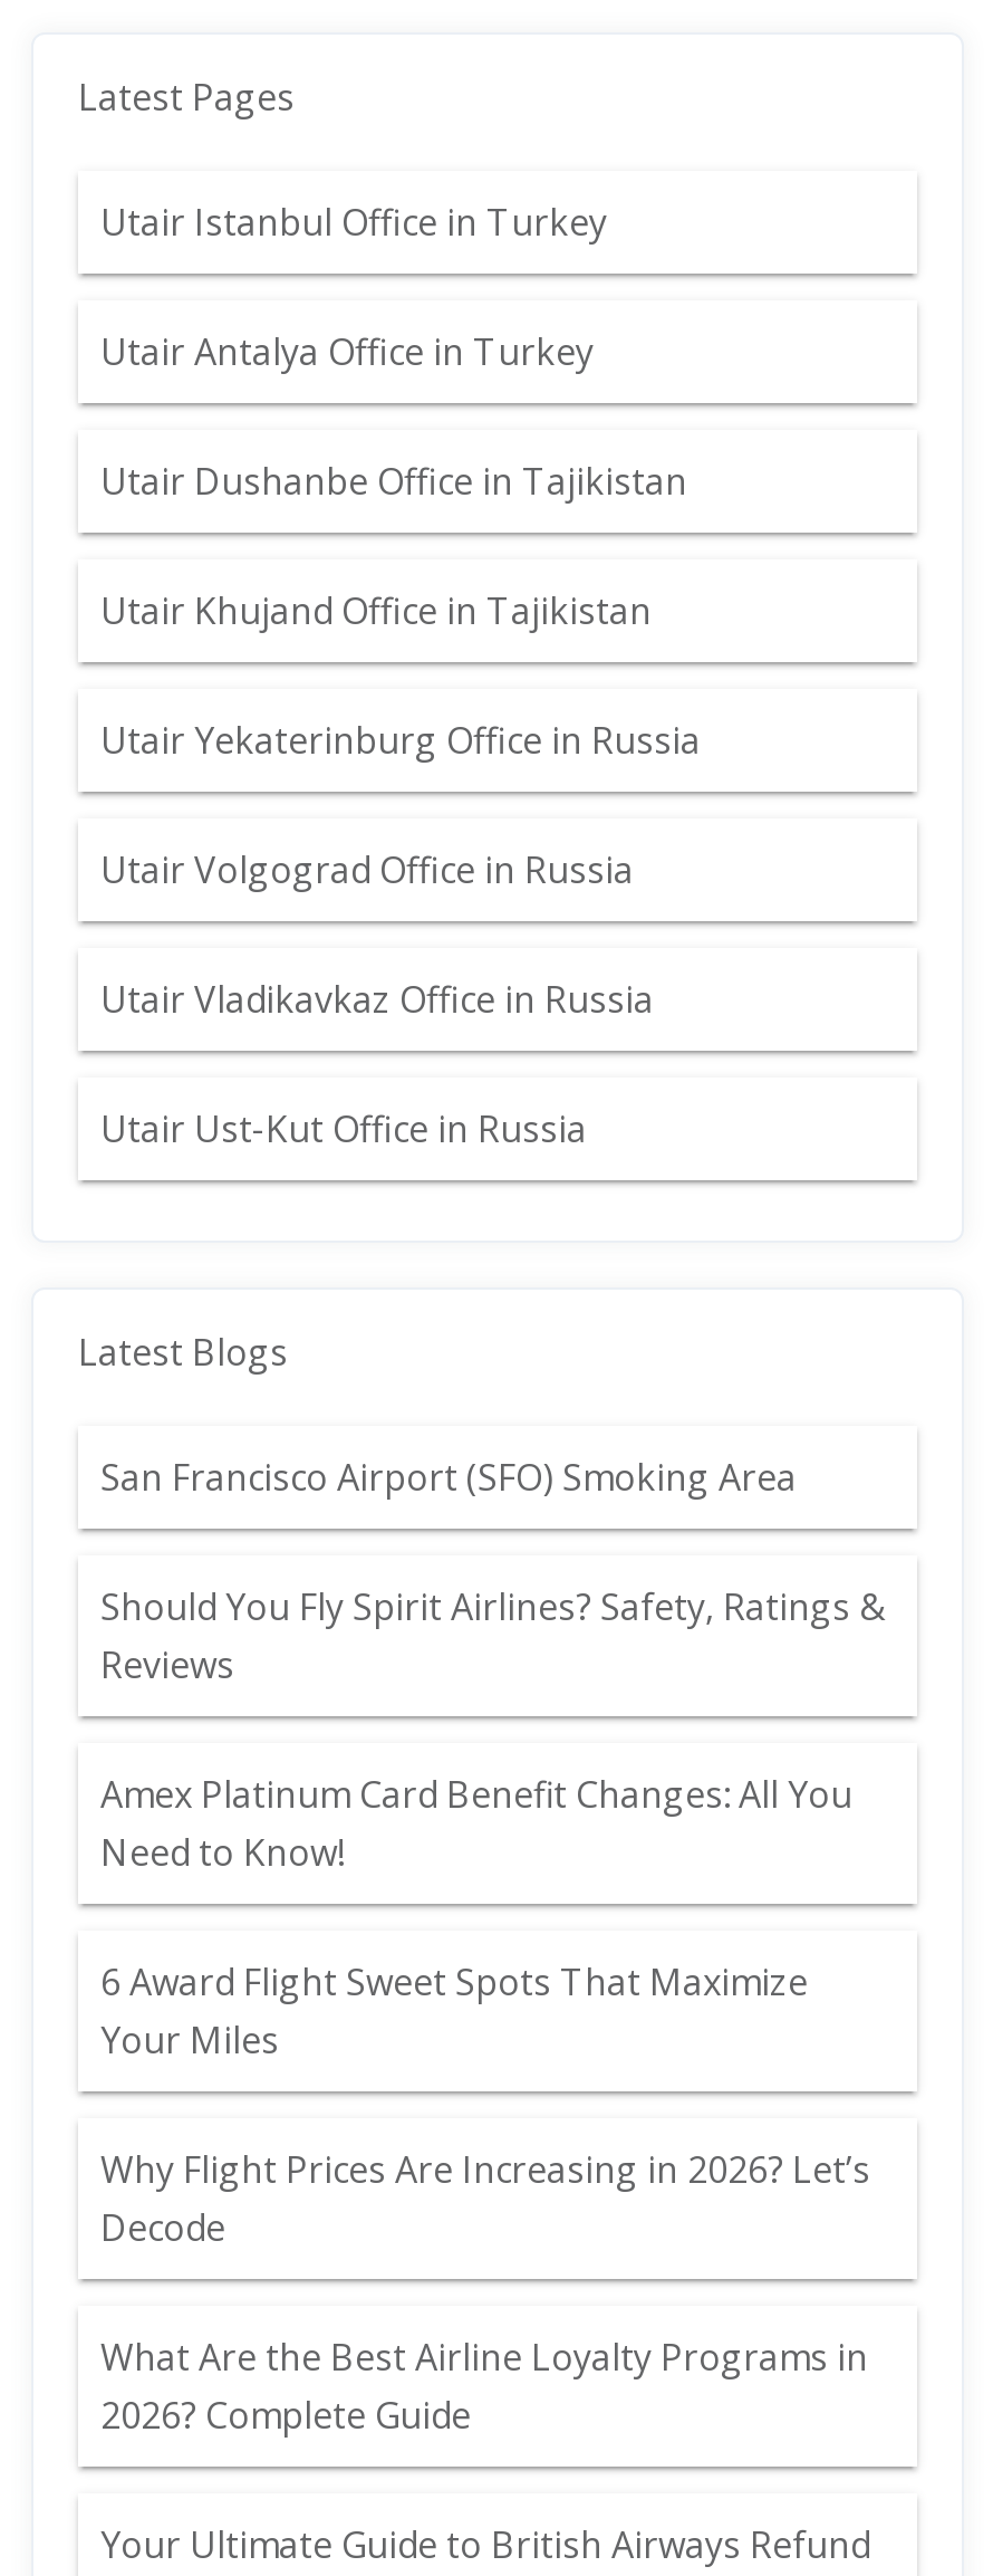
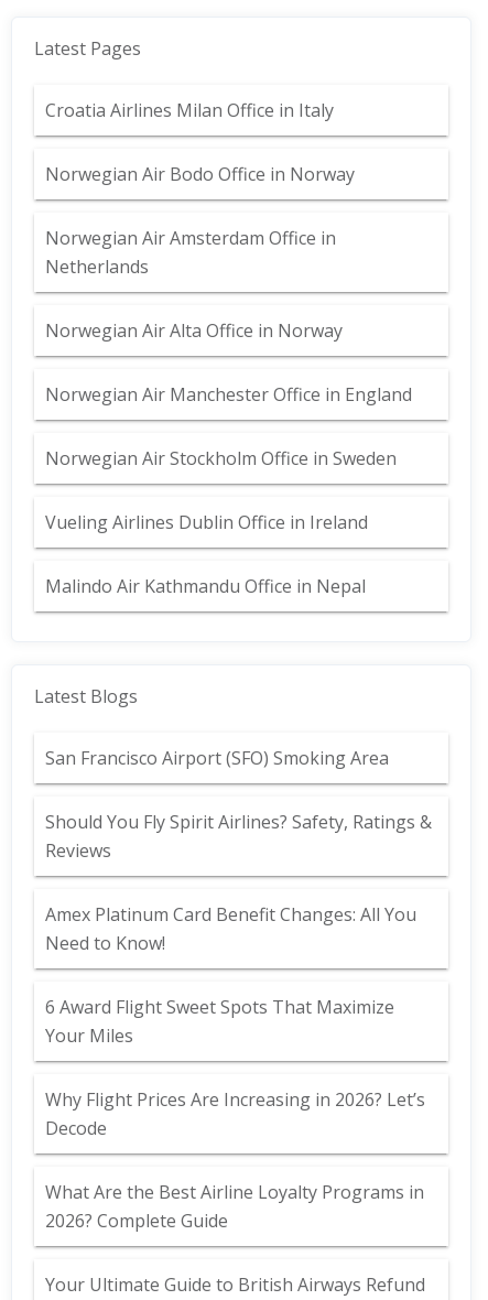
- Utair Istanbul Office in Turkey
+ Croatia Airlines Milan Office in Italy

- Utair Antalya Office in Turkey
+ Norwegian Air Bodo Office in Norway

- Utair Dushanbe Office in Tajikistan
+ Norwegian Air Amsterdam Office in
+ Netherlands

- Utair Khujand Office in Tajikistan
+ Norwegian Air Alta Office in Norway

- Utair Yekaterinburg Office in Russia
+ Norwegian Air Manchester Office in England

- Utair Volgograd Office in Russia
+ Norwegian Air Stockholm Office in Sweden

- Utair Vladikavkaz Office in Russia
+ Vueling Airlines Dublin Office in Ireland

- Utair Ust-Kut Office in Russia
+ Malindo Air Kathmandu Office in Nepal
